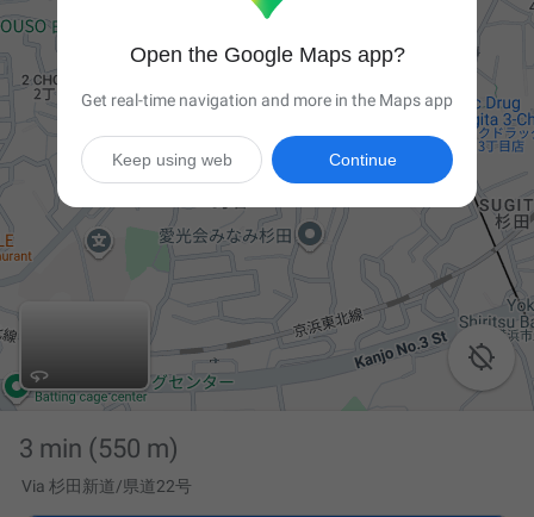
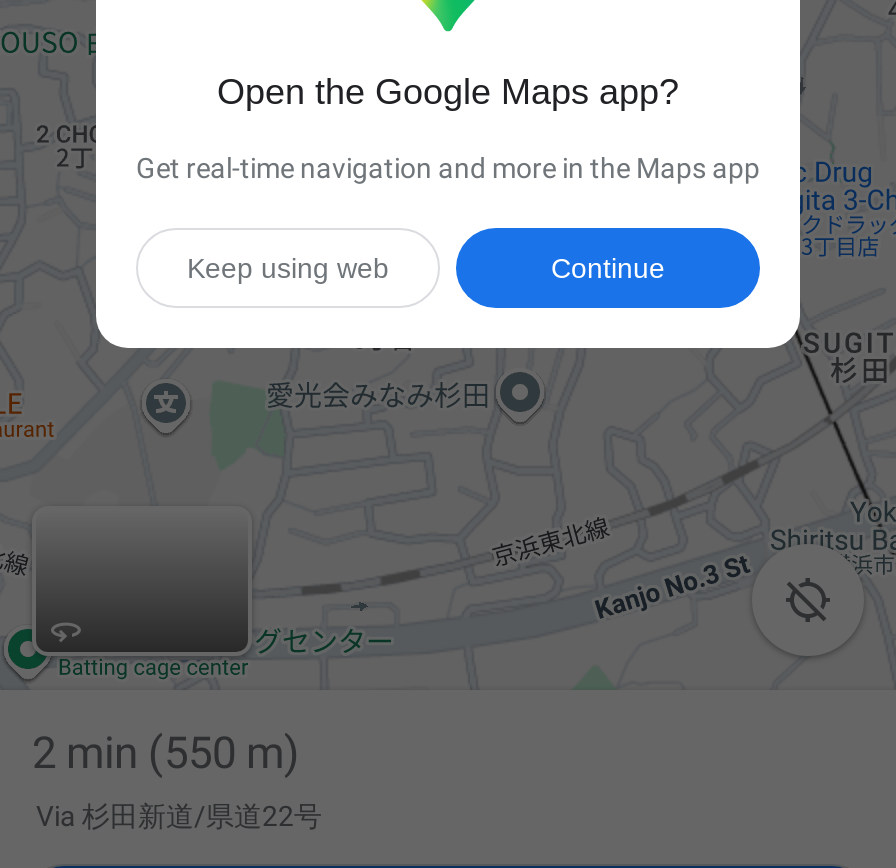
- 3 min (550 m)
+ 2 min (550 m)
